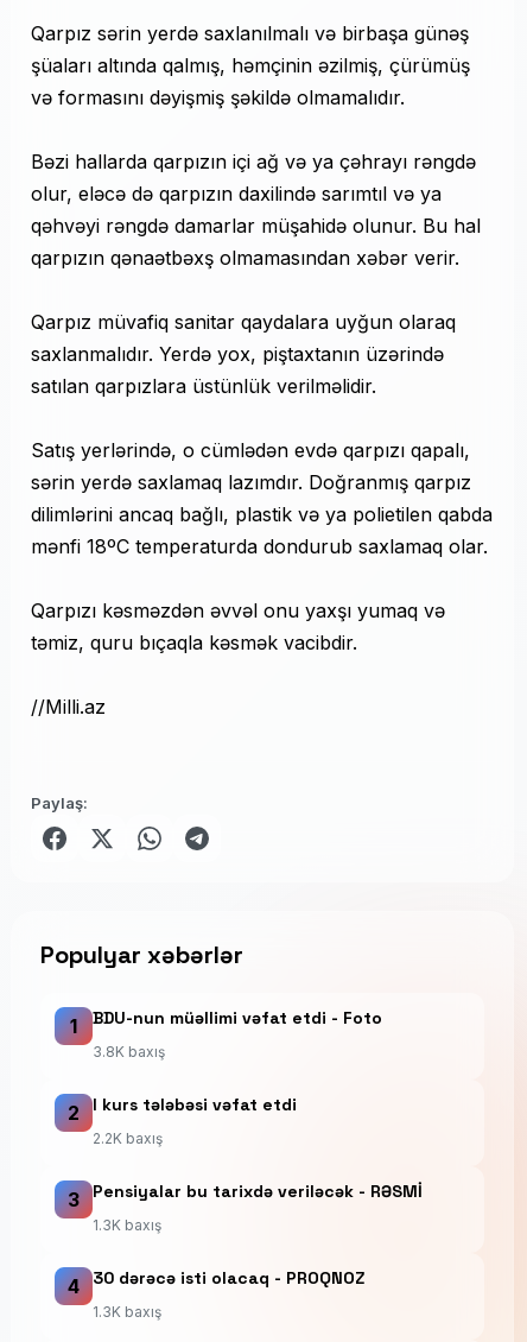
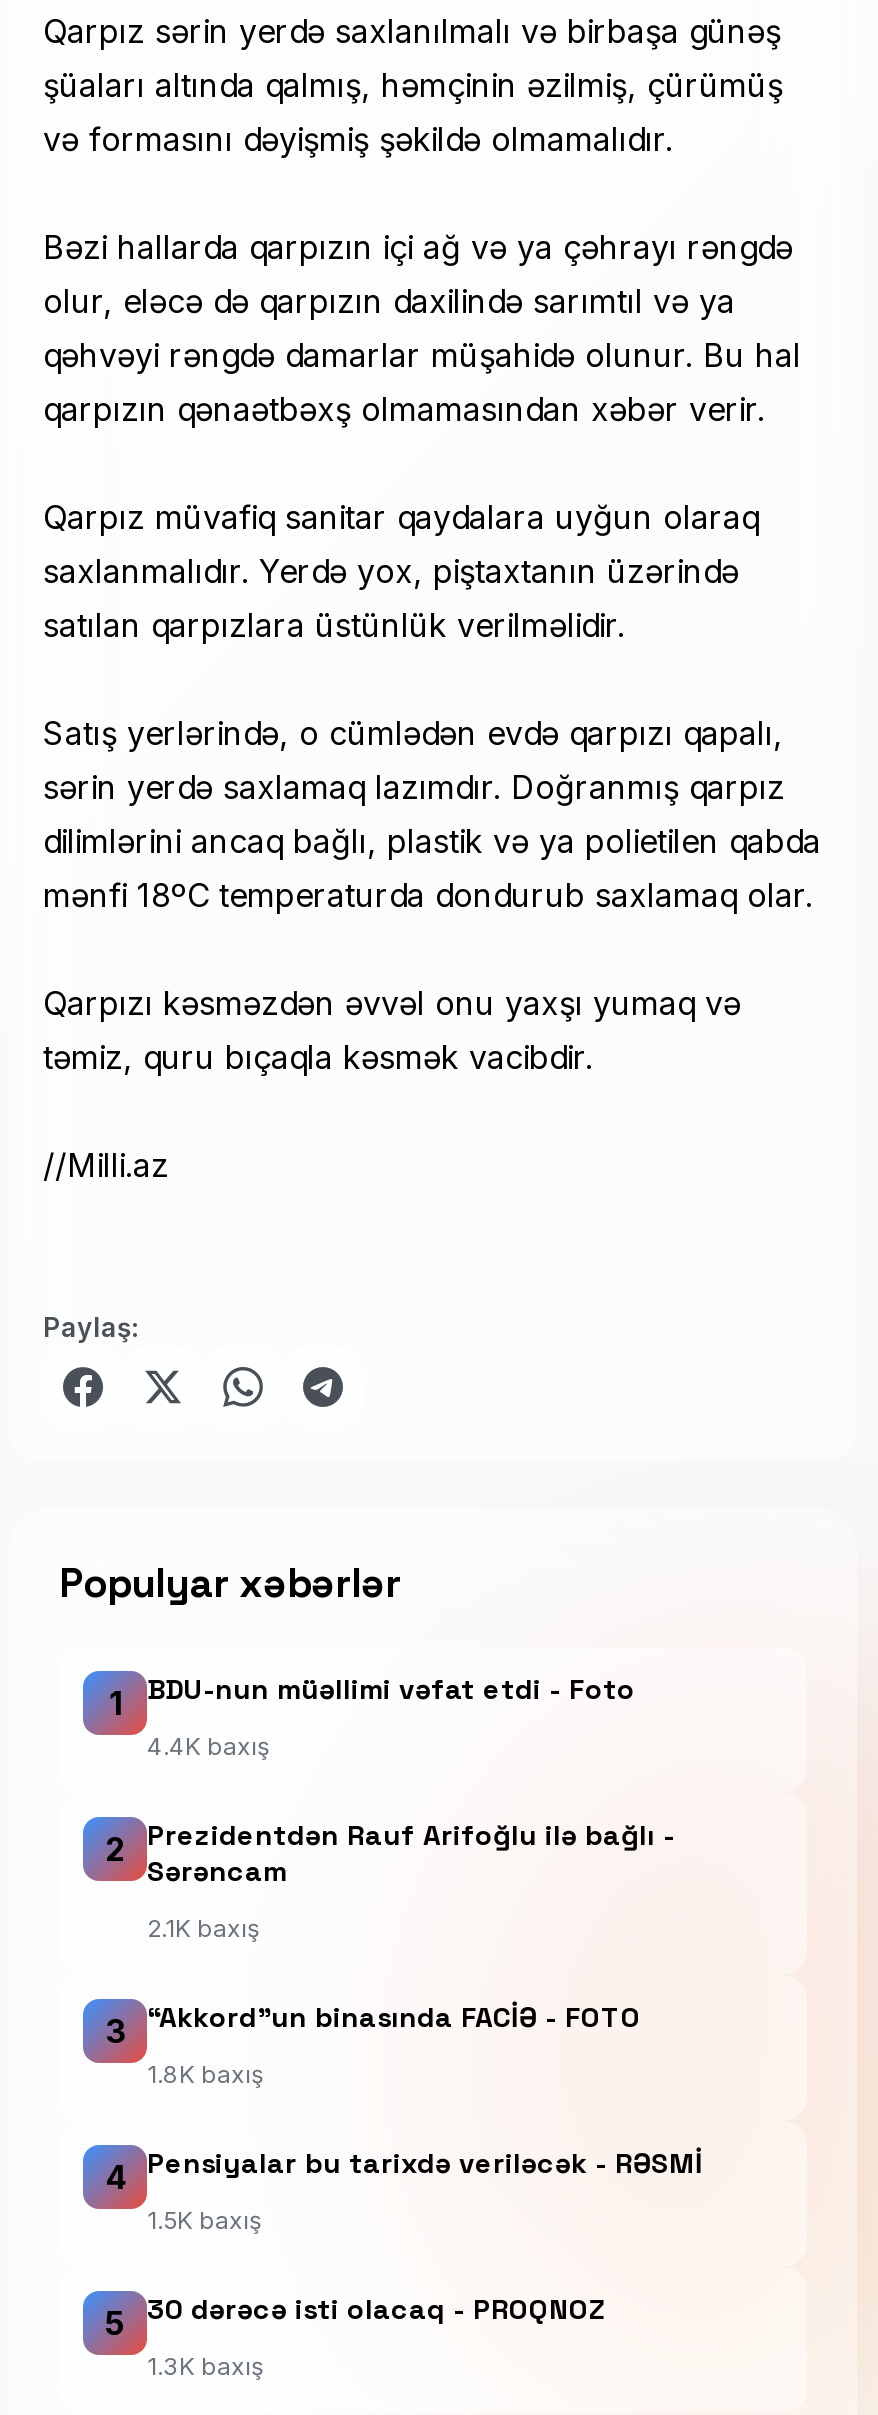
- 3.8K baxış
+ 4.4K baxış

- I kurs tələbəsi vəfat etdi
+ Prezidentdən Rauf Arifoğlu ilə bağlı -
+ Sərəncam

+ “Akkord”un binasında FACİƏ - FOTO
+ 1.8K baxış
+ 4

- 2.2K baxış
+ 2.1K baxış

- 1.3K baxış
+ 1.5K baxış

- 4
+ 5
